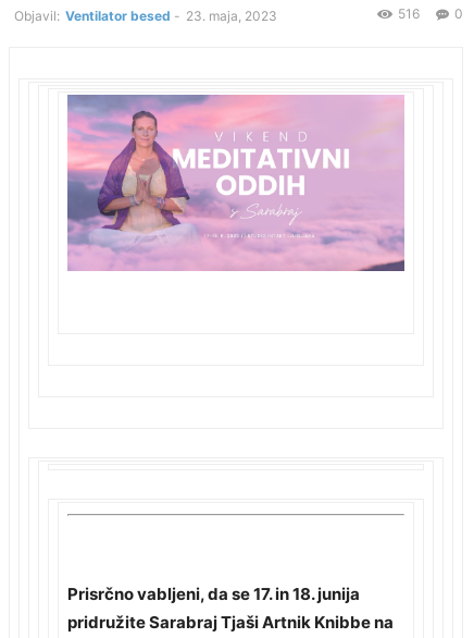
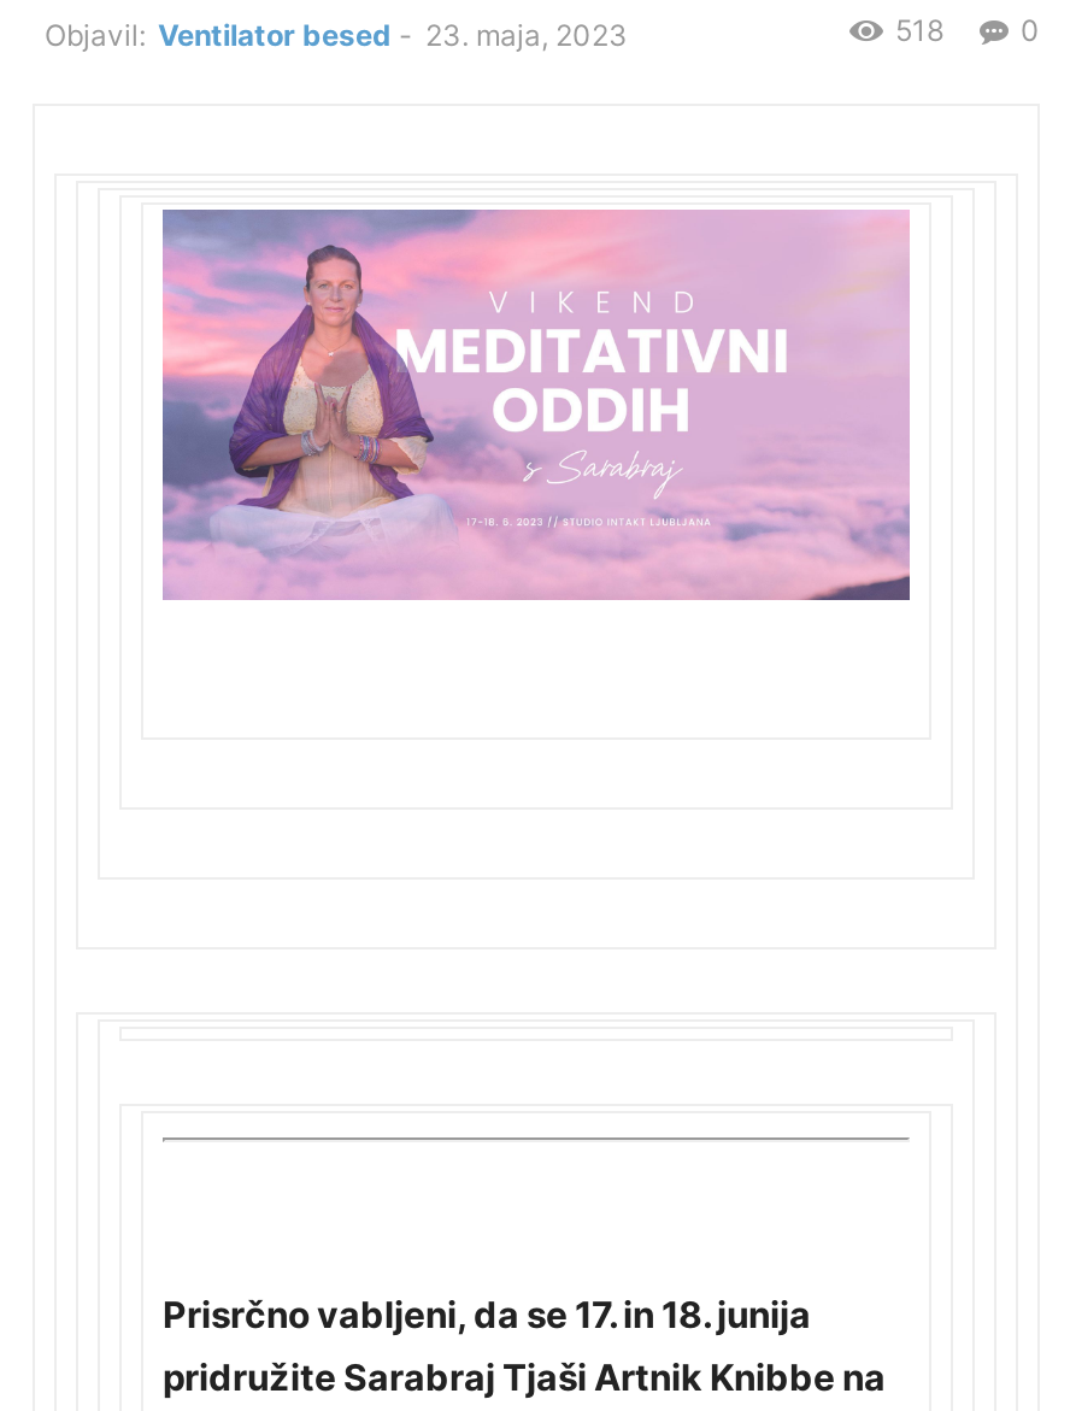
- 516
+ 518
